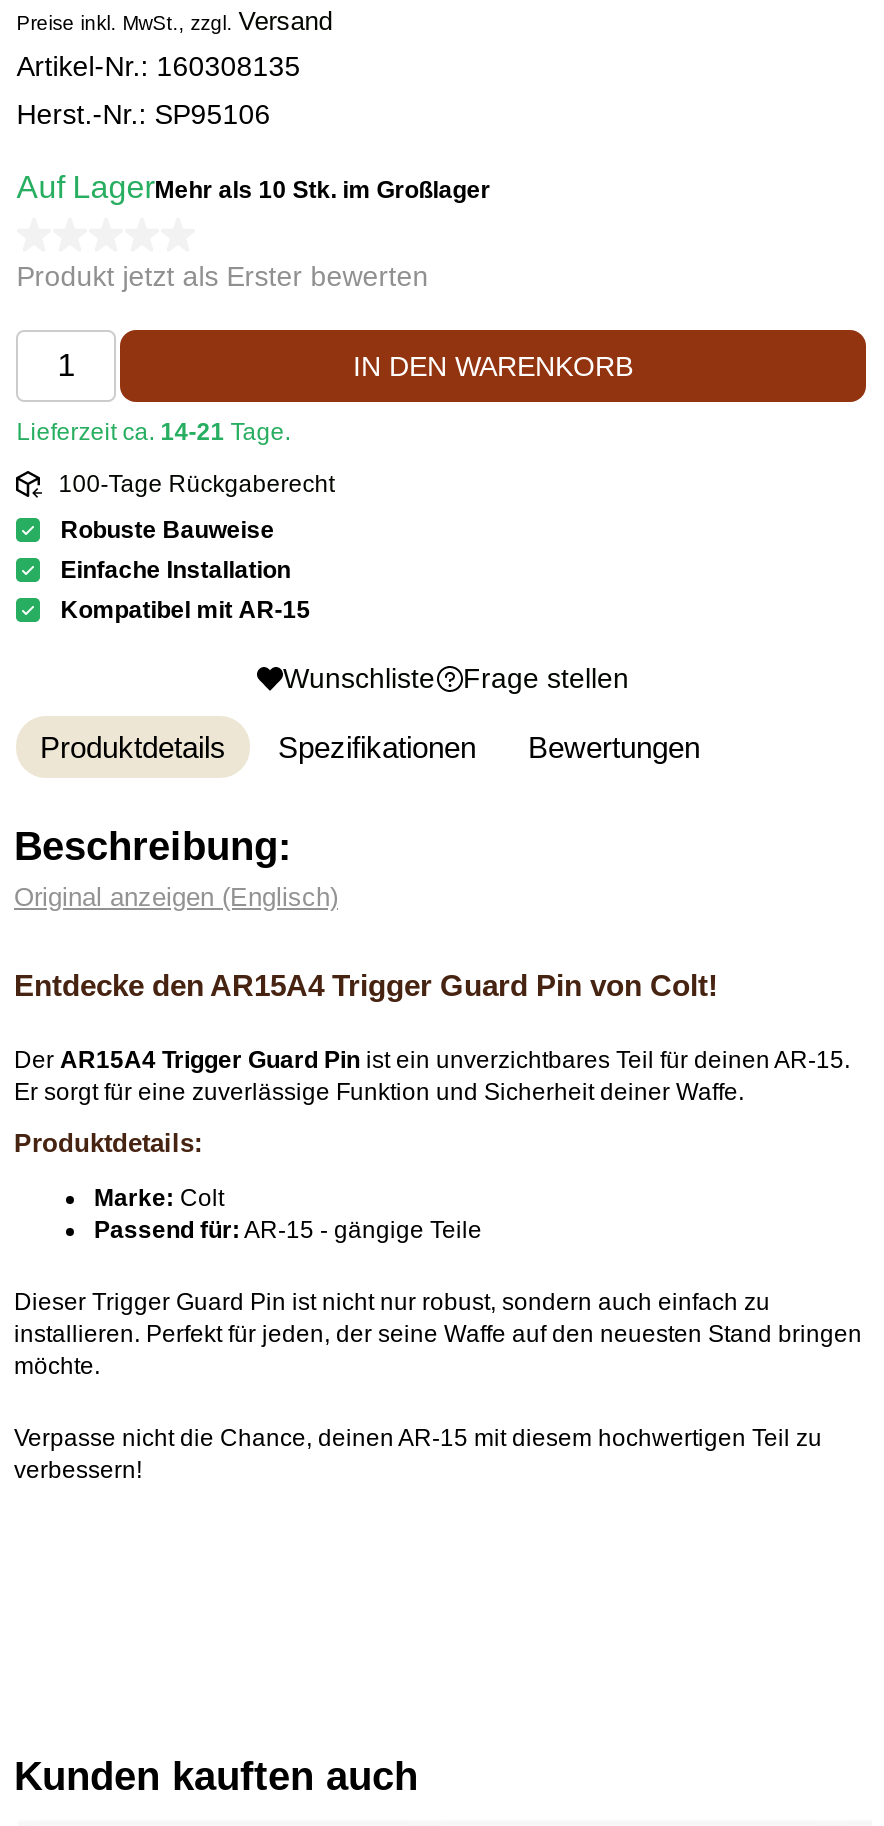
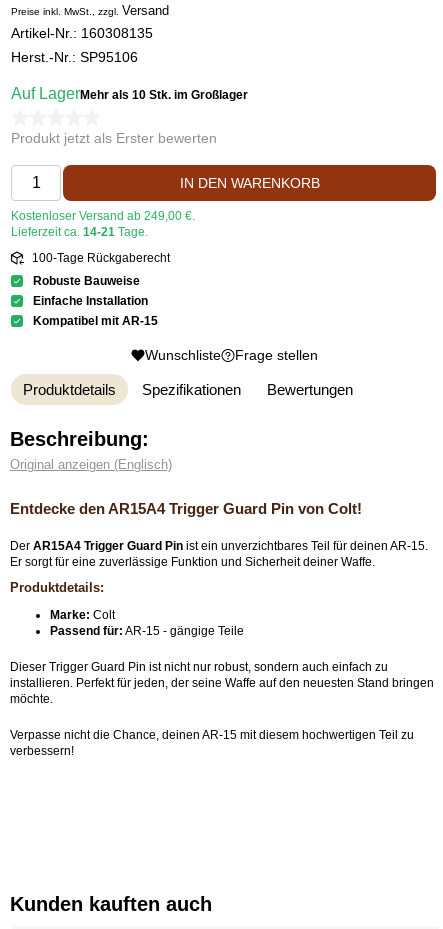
+ Kostenloser Versand ab 249,00 €.
